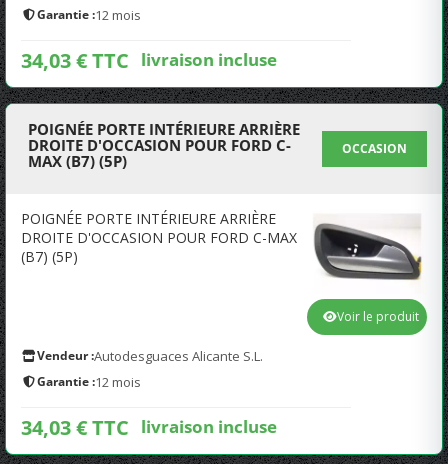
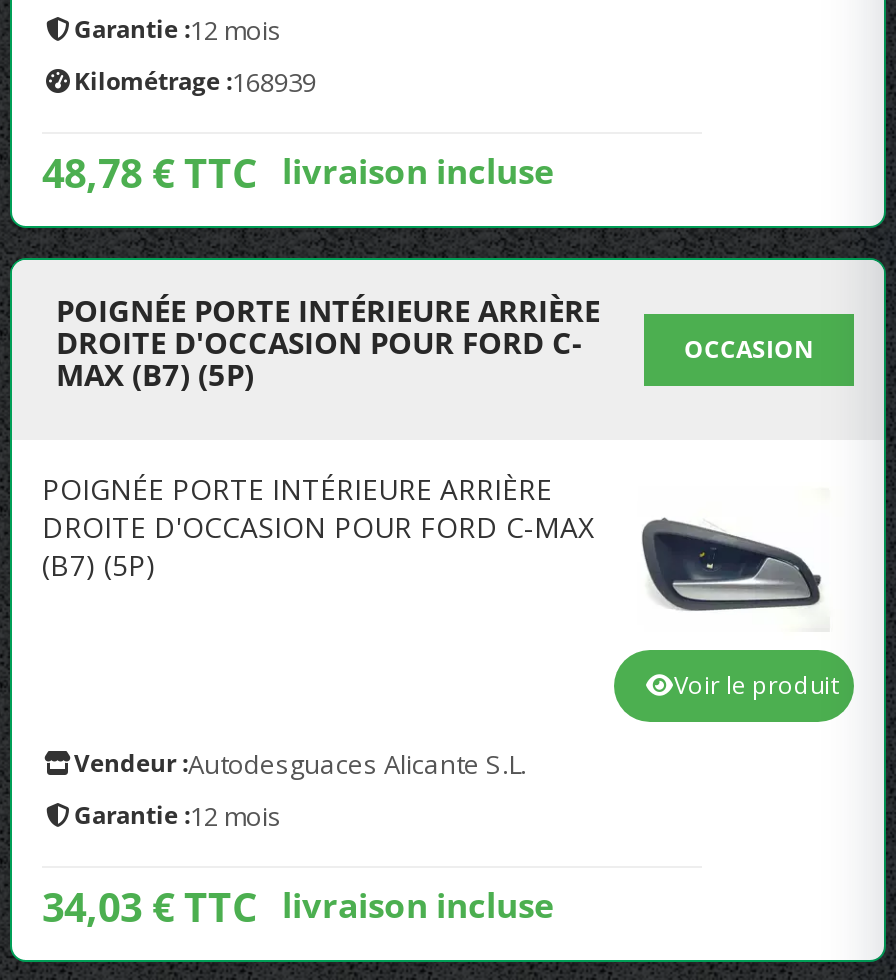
- 34,03 € TTC livraison incluse
+ Kilométrage : 168939
+ 48,78 € TTC livraison incluse

- [image]
+ [image]
